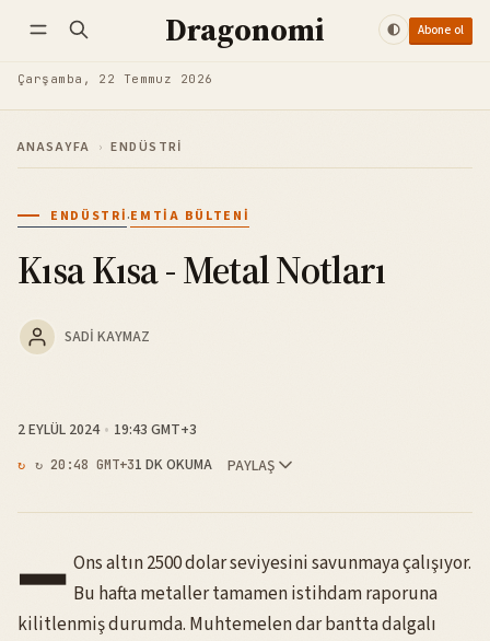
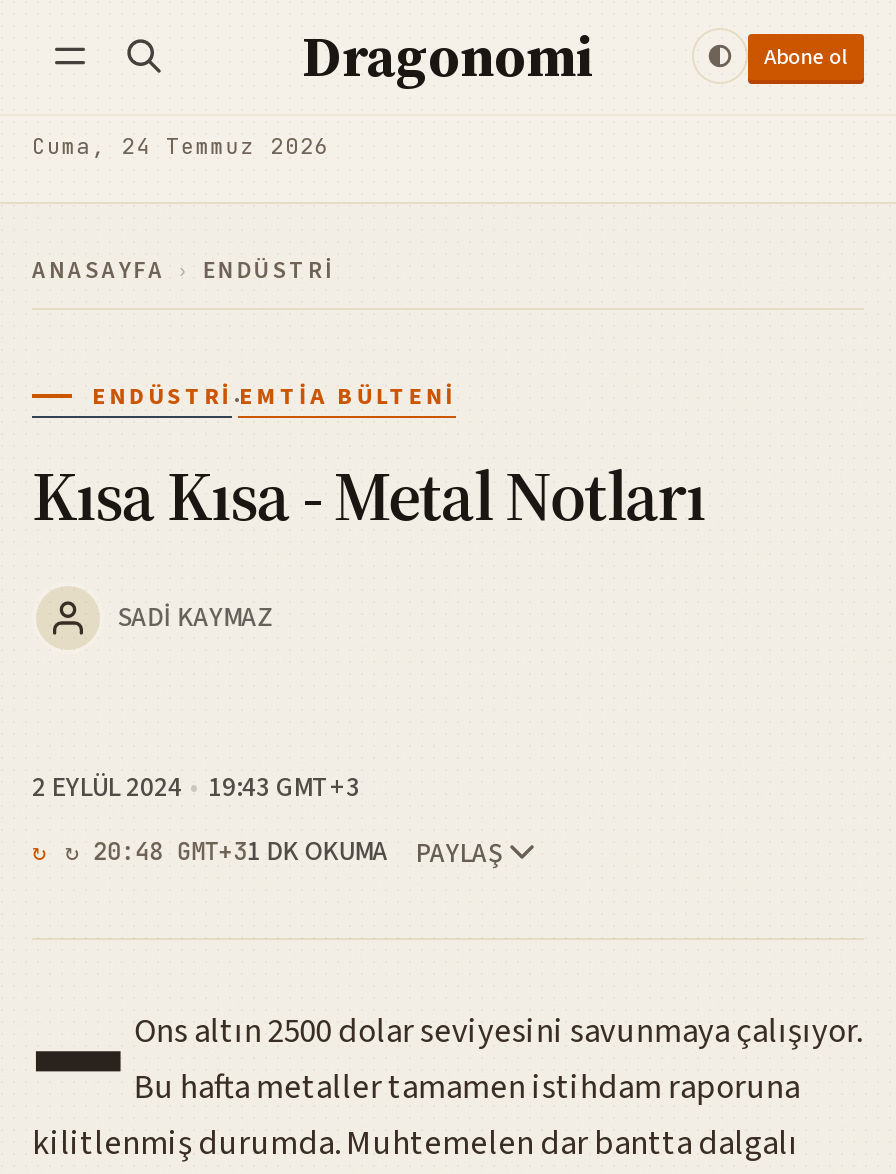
- Çarşamba, 22 Temmuz 2026
+ Cuma, 24 Temmuz 2026
